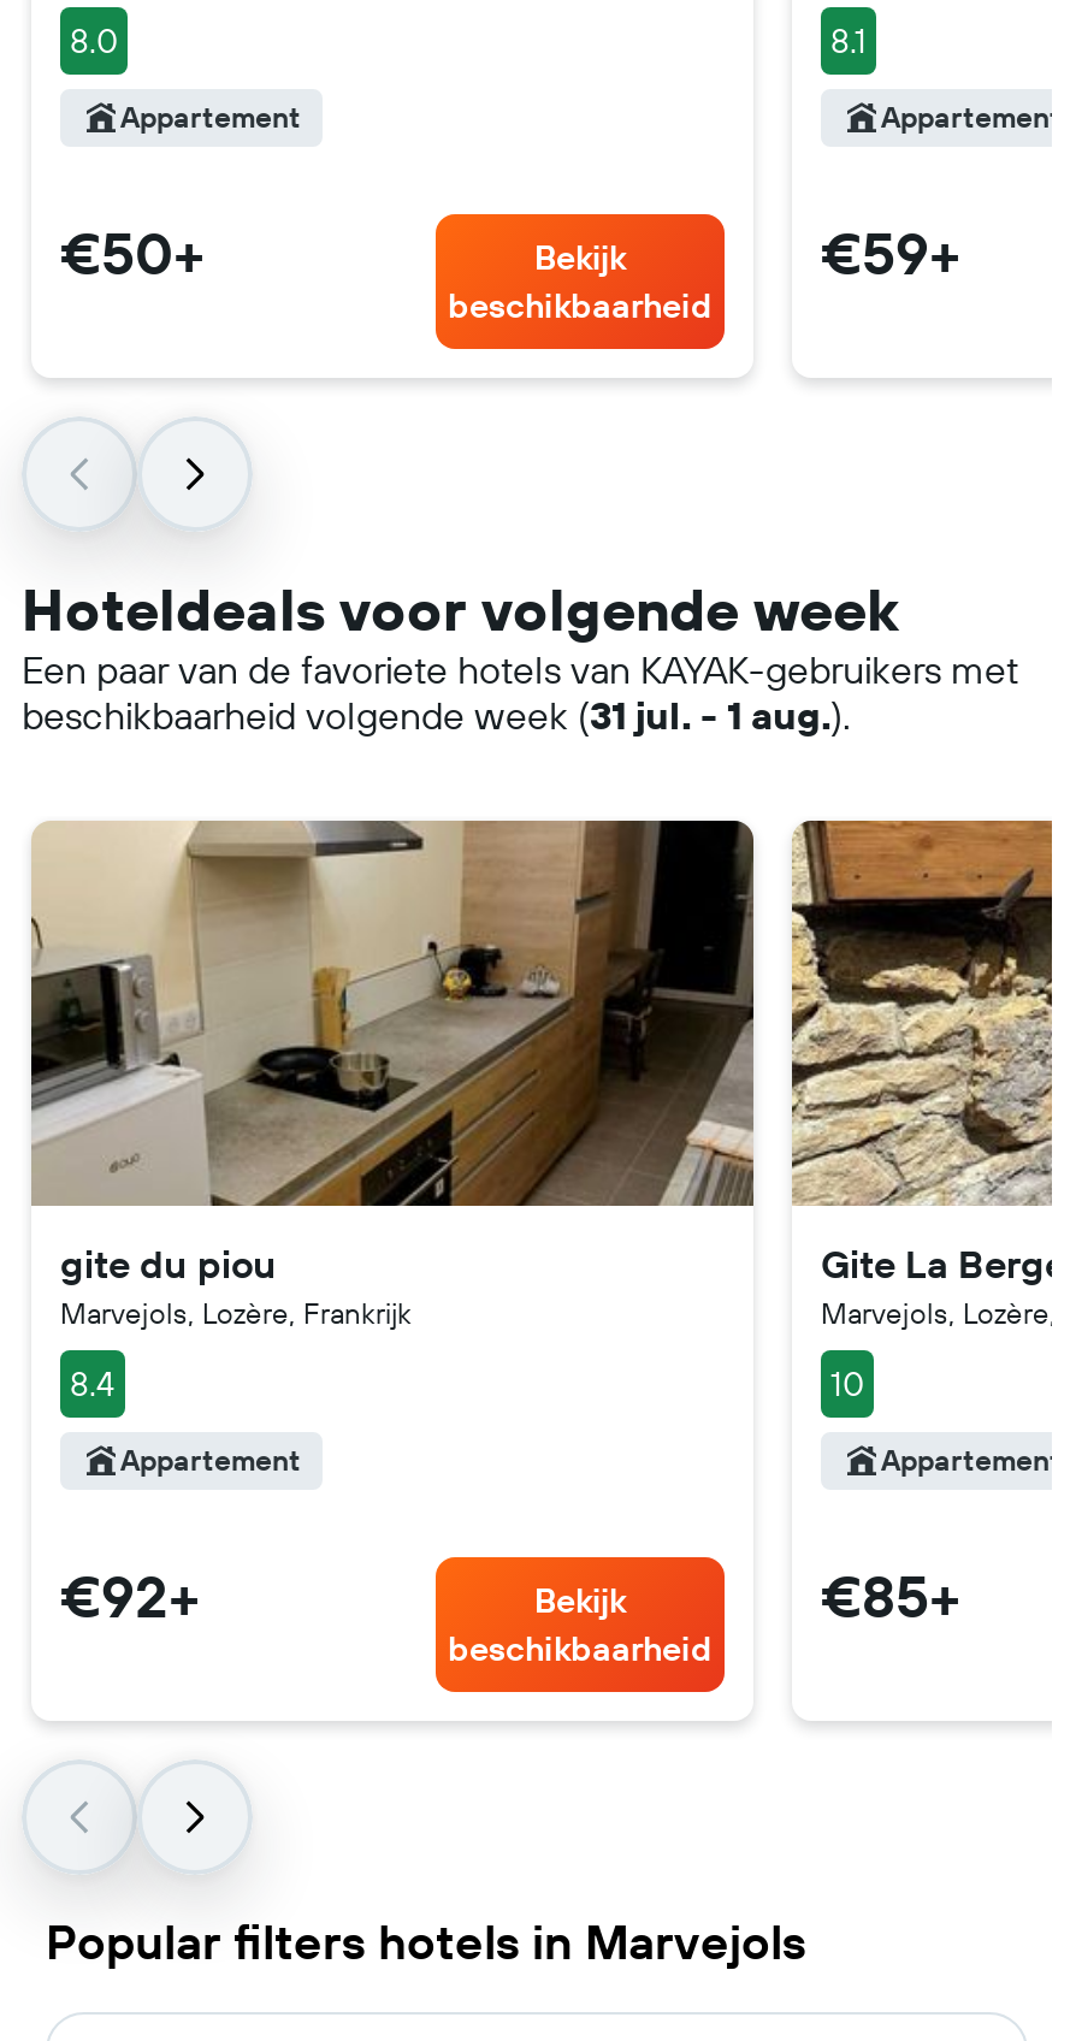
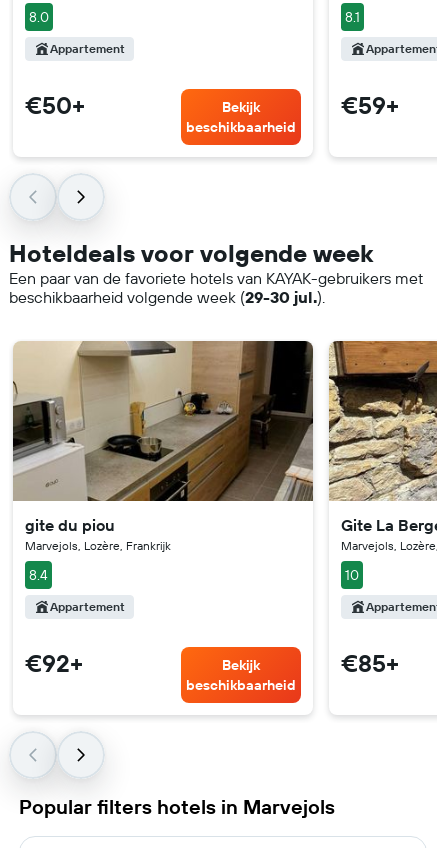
- beschikbaarheid volgende week (31 jul. - 1 aug.).
+ beschikbaarheid volgende week (29-30 jul.).
